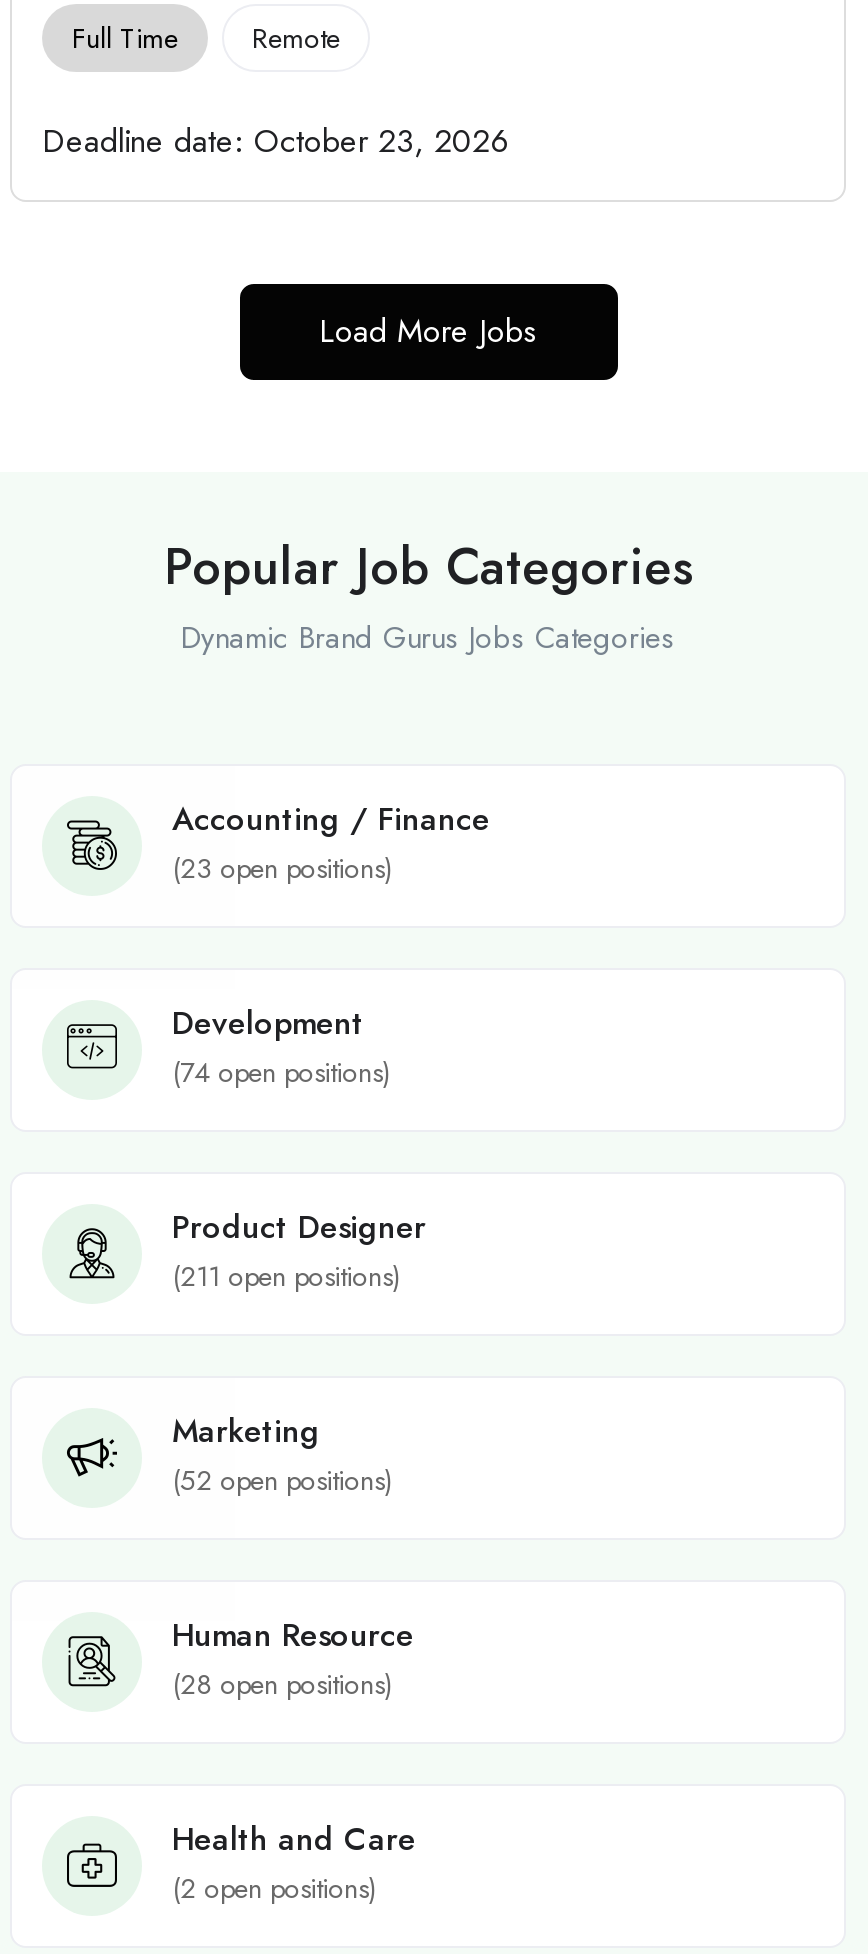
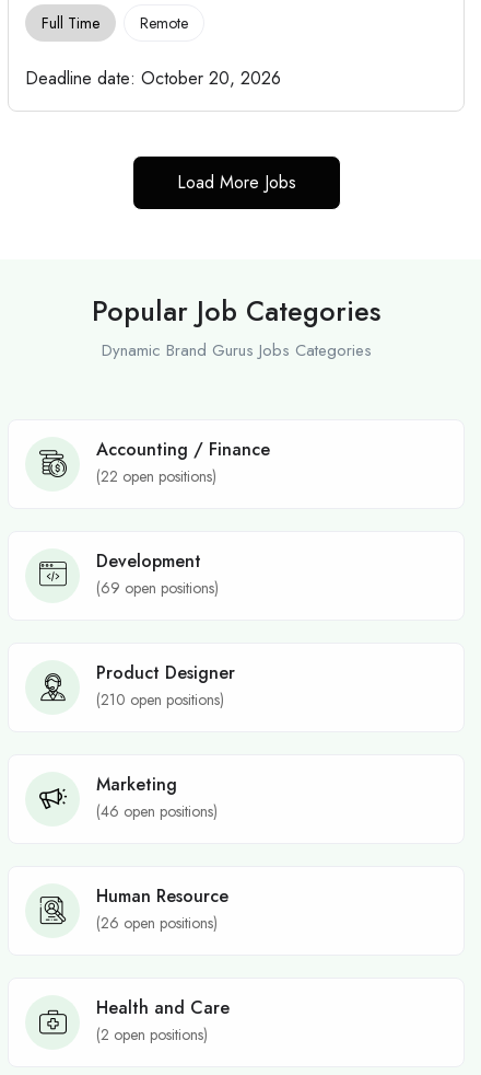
- Deadline date: October 23, 2026
+ Deadline date: October 20, 2026

- (23 open positions)
+ (22 open positions)

- (74 open positions)
+ (69 open positions)

- (211 open positions)
+ (210 open positions)

- (52 open positions)
+ (46 open positions)

- (28 open positions)
+ (26 open positions)
